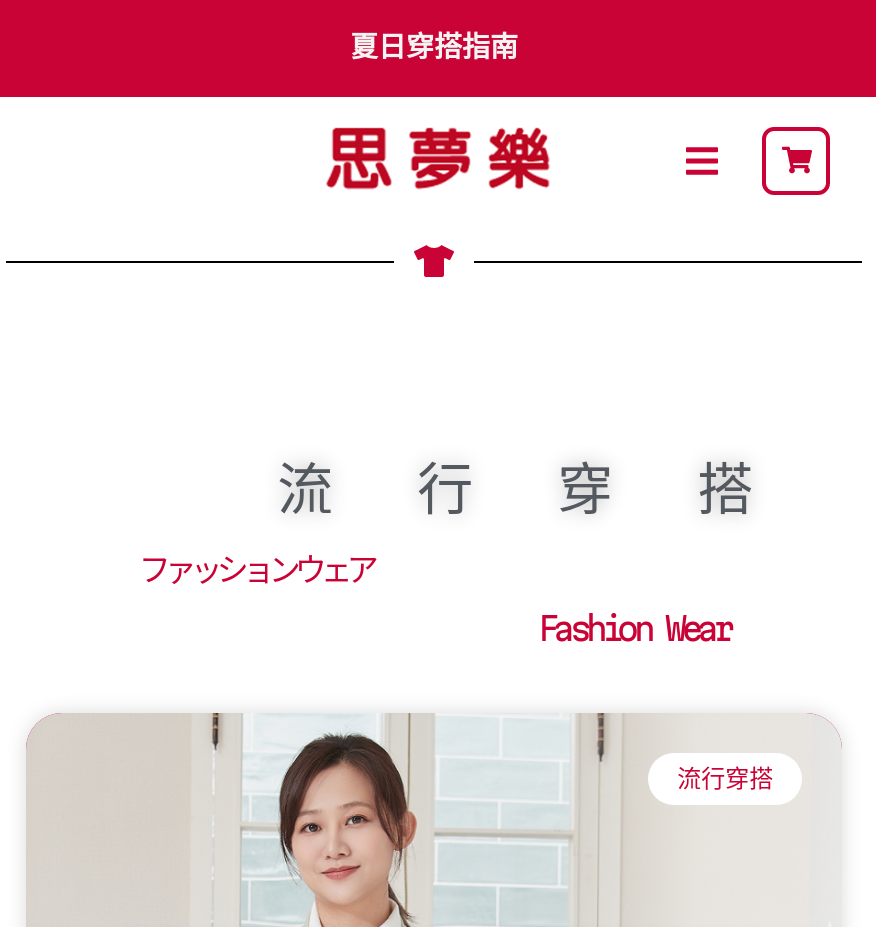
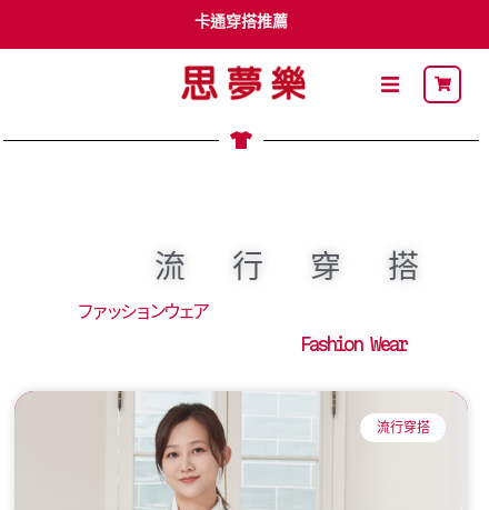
- 夏日穿搭指南
+ 卡通穿搭推薦
